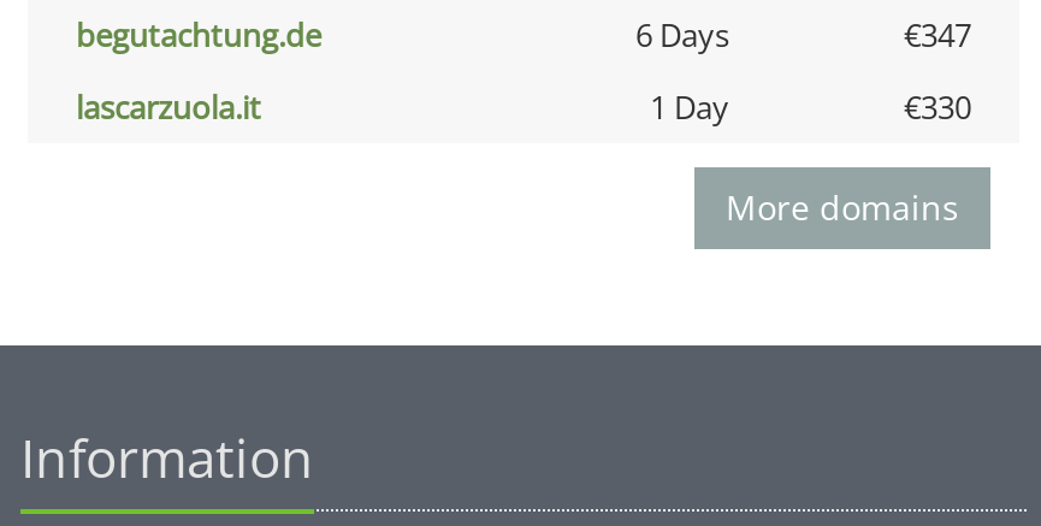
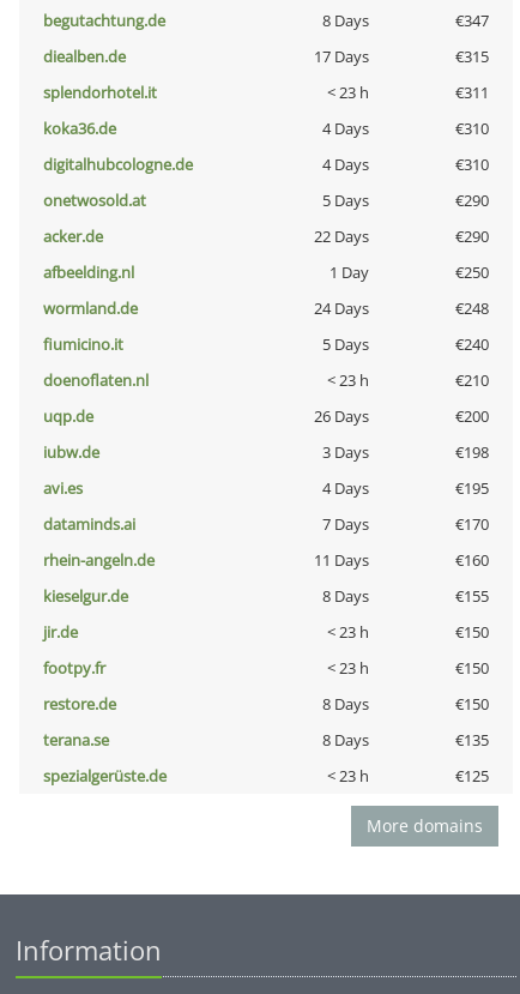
- 6 Days
+ 8 Days

- lascarzuola.it
+ diealben.de
+ 17 Days
+ €315
+ splendorhotel.it
+ < 23 h
+ €311
+ koka36.de
+ 4 Days
+ €310
+ digitalhubcologne.de
+ 4 Days
+ €310
+ onetwosold.at
+ 5 Days
+ €290
+ acker.de
+ 22 Days
+ €290
+ afbeelding.nl

- €330
+ €250
+ wormland.de
+ 24 Days
+ €248
+ fiumicino.it
+ 5 Days
+ €240
+ doenoflaten.nl
+ < 23 h
+ €210
+ uqp.de
+ 26 Days
+ €200
+ iubw.de
+ 3 Days
+ €198
+ avi.es
+ 4 Days
+ €195
+ dataminds.ai
+ 7 Days
+ €170
+ rhein-angeln.de
+ 11 Days
+ €160
+ kieselgur.de
+ 8 Days
+ €155
+ jir.de
+ < 23 h
+ €150
+ footpy.fr
+ < 23 h
+ €150
+ restore.de
+ 8 Days
+ €150
+ terana.se
+ 8 Days
+ €135
+ spezialgerüste.de
+ < 23 h
+ €125
